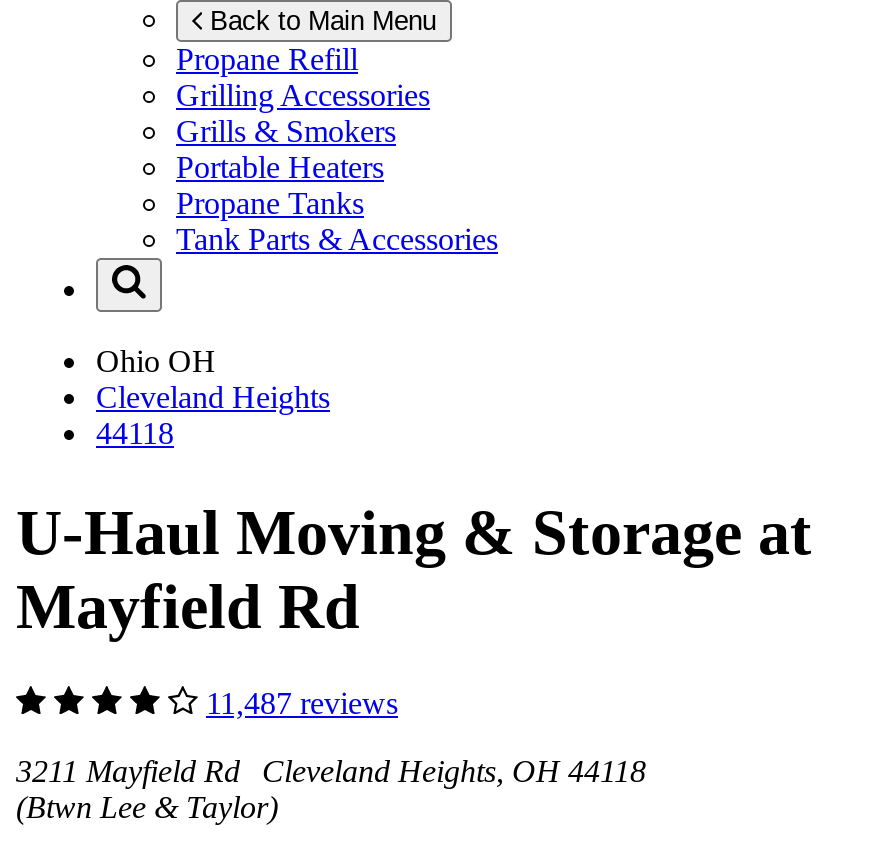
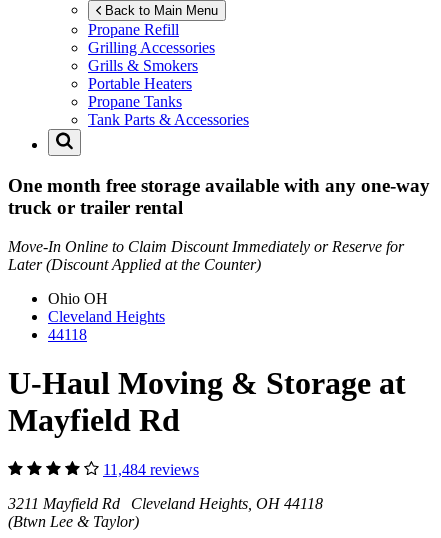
+ One month free storage available with any one-way
+ truck or trailer rental
+ Move-In Online to Claim Discount Immediately or Reserve for
+ Later (Discount Applied at the Counter)

- 11,487 reviews
+ 11,484 reviews
